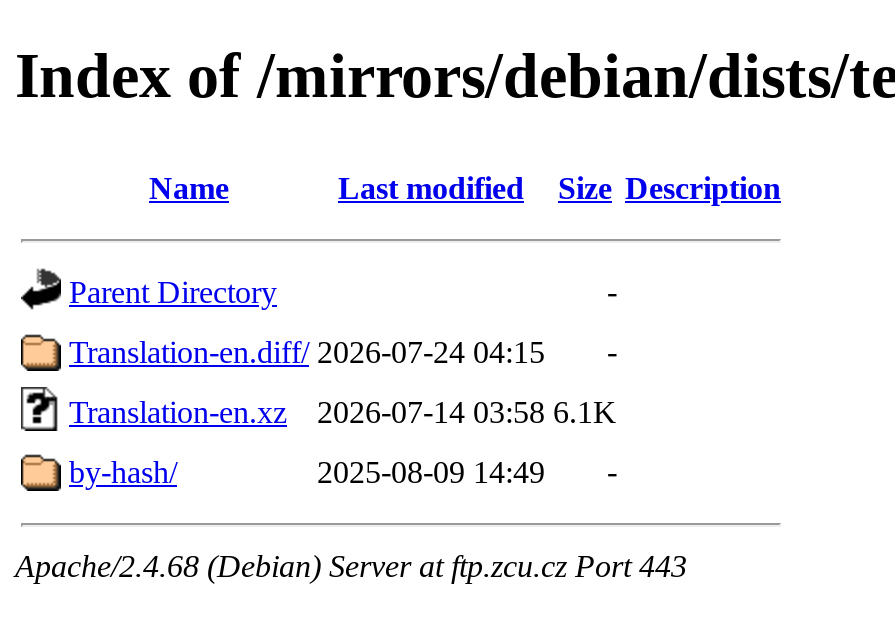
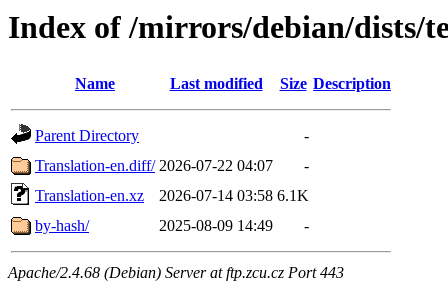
- Translation-en.diff/ 2026-07-24 04:15
+ Translation-en.diff/ 2026-07-22 04:07
